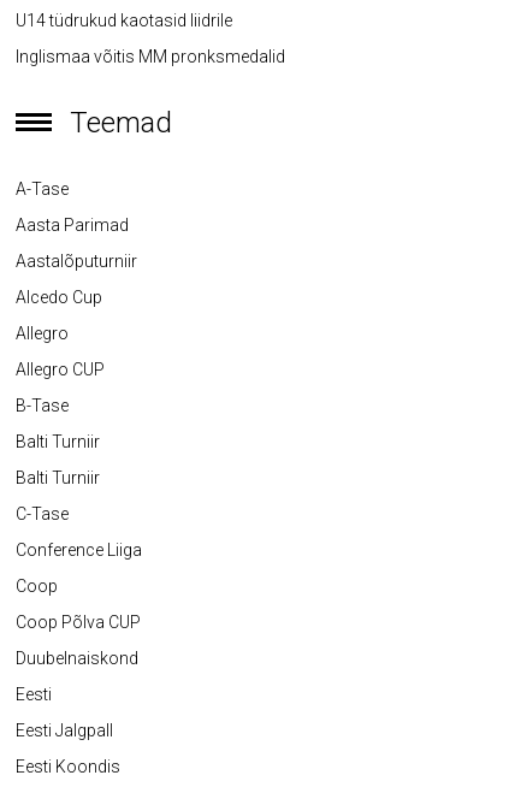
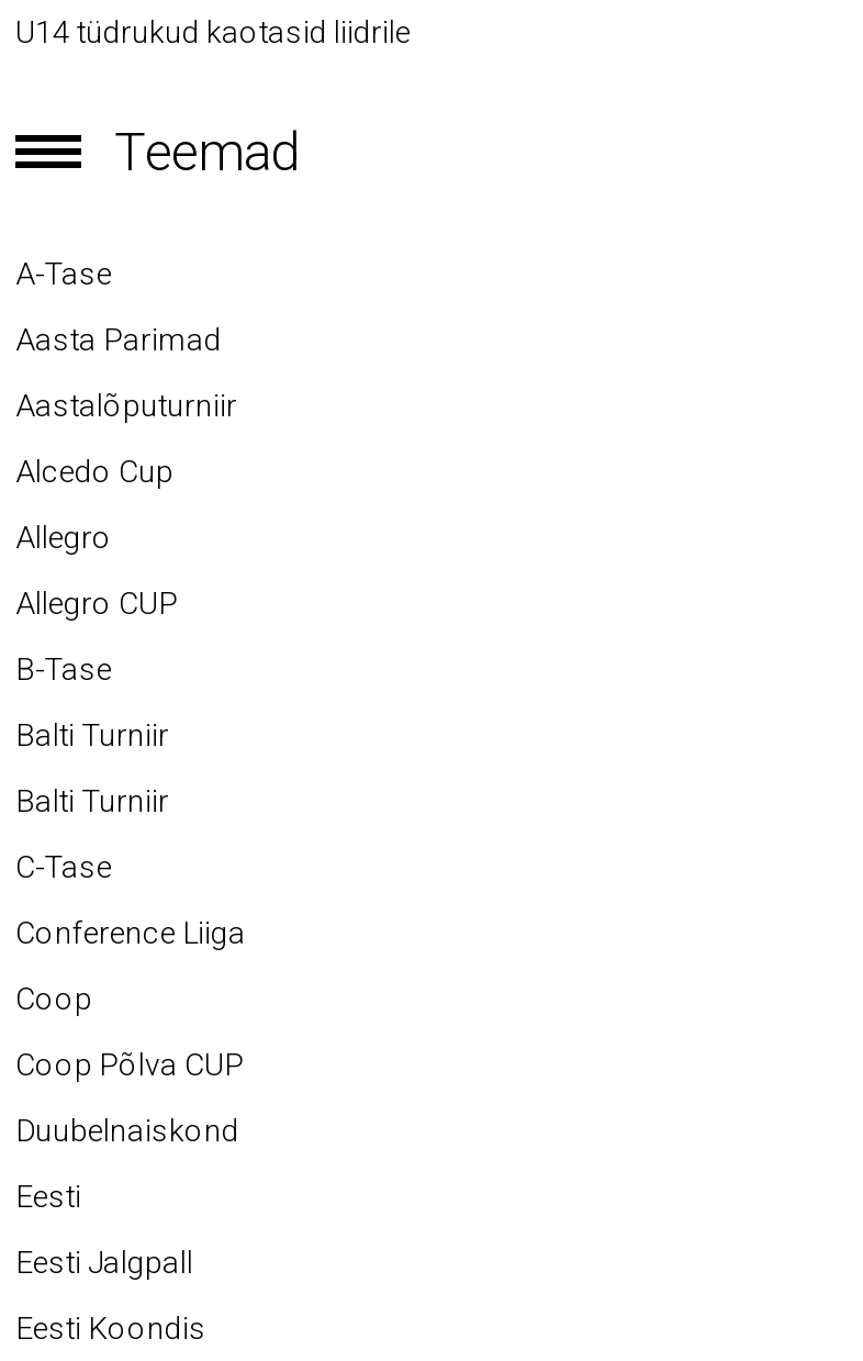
- Inglismaa võitis MM pronksmedalid
